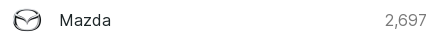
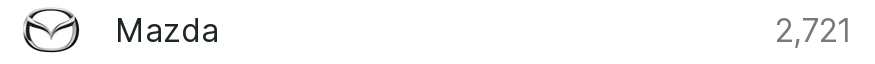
- 2,697
+ 2,721
